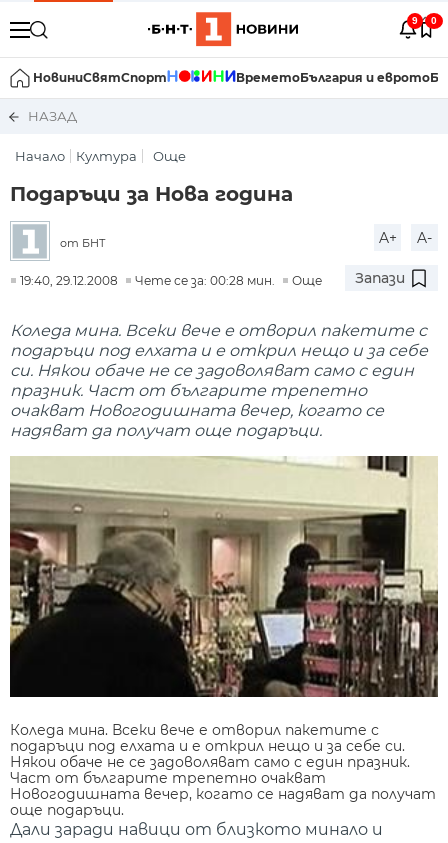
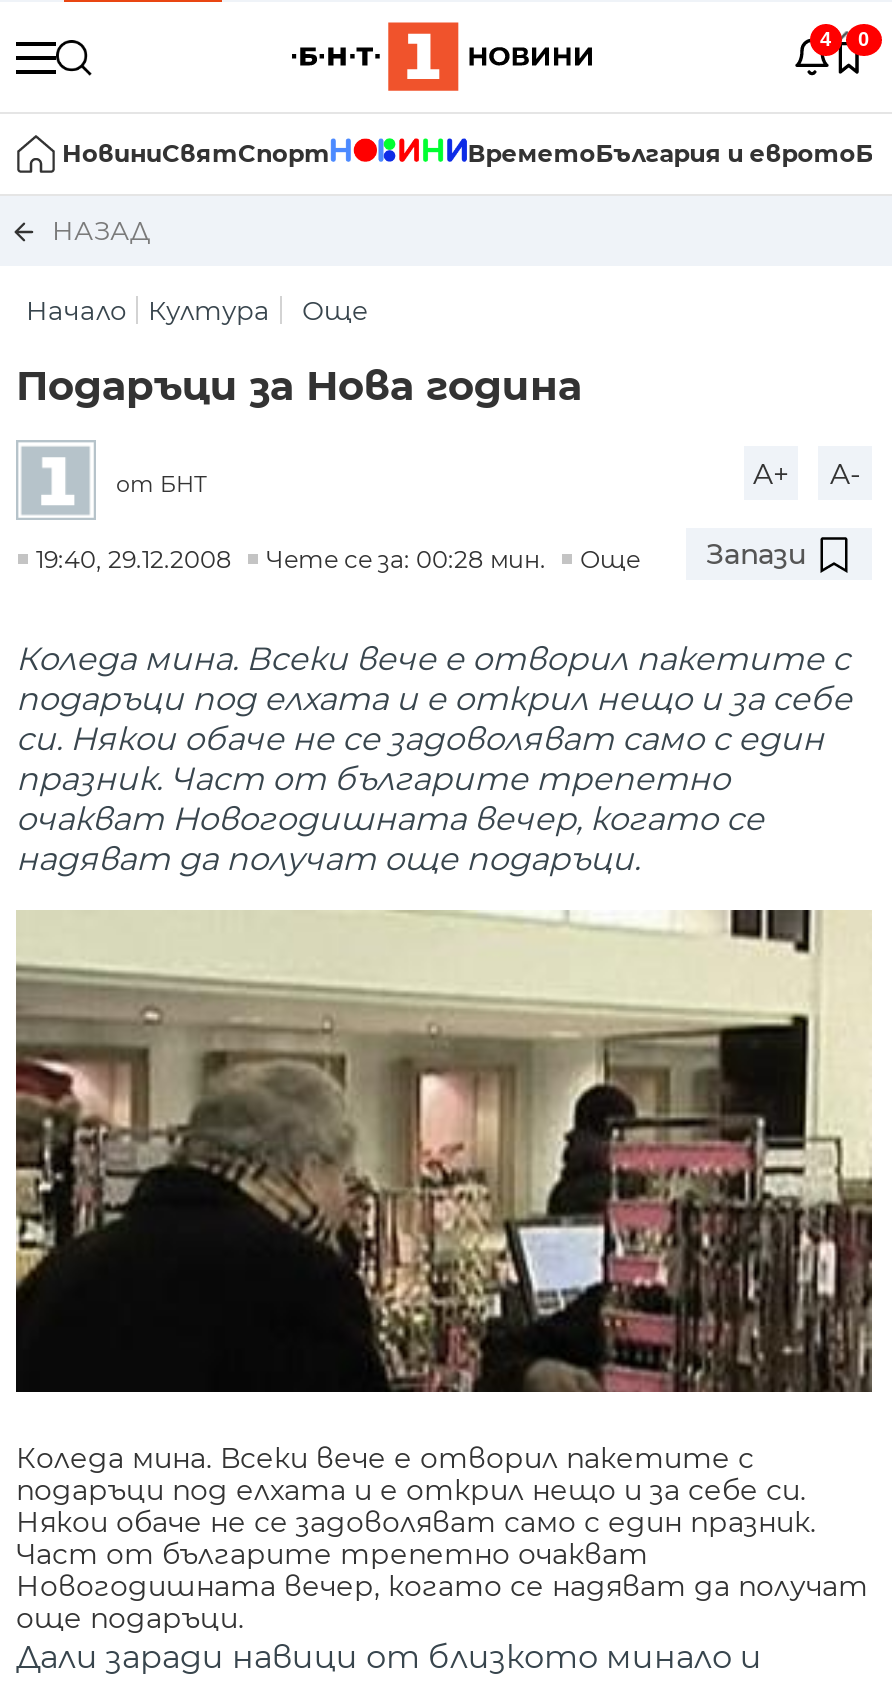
- 9 0
+ 4 0
